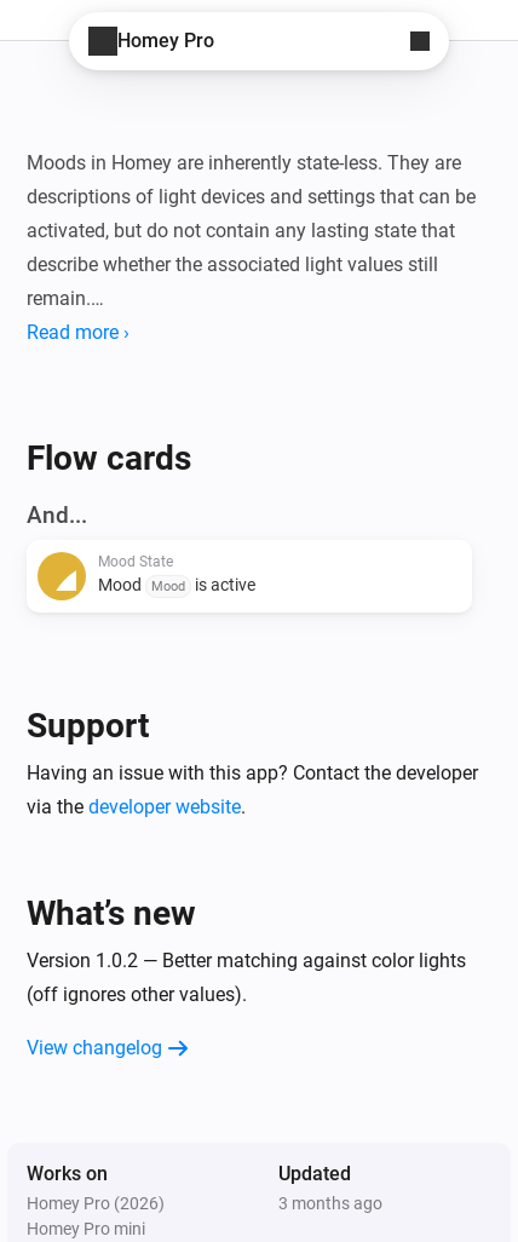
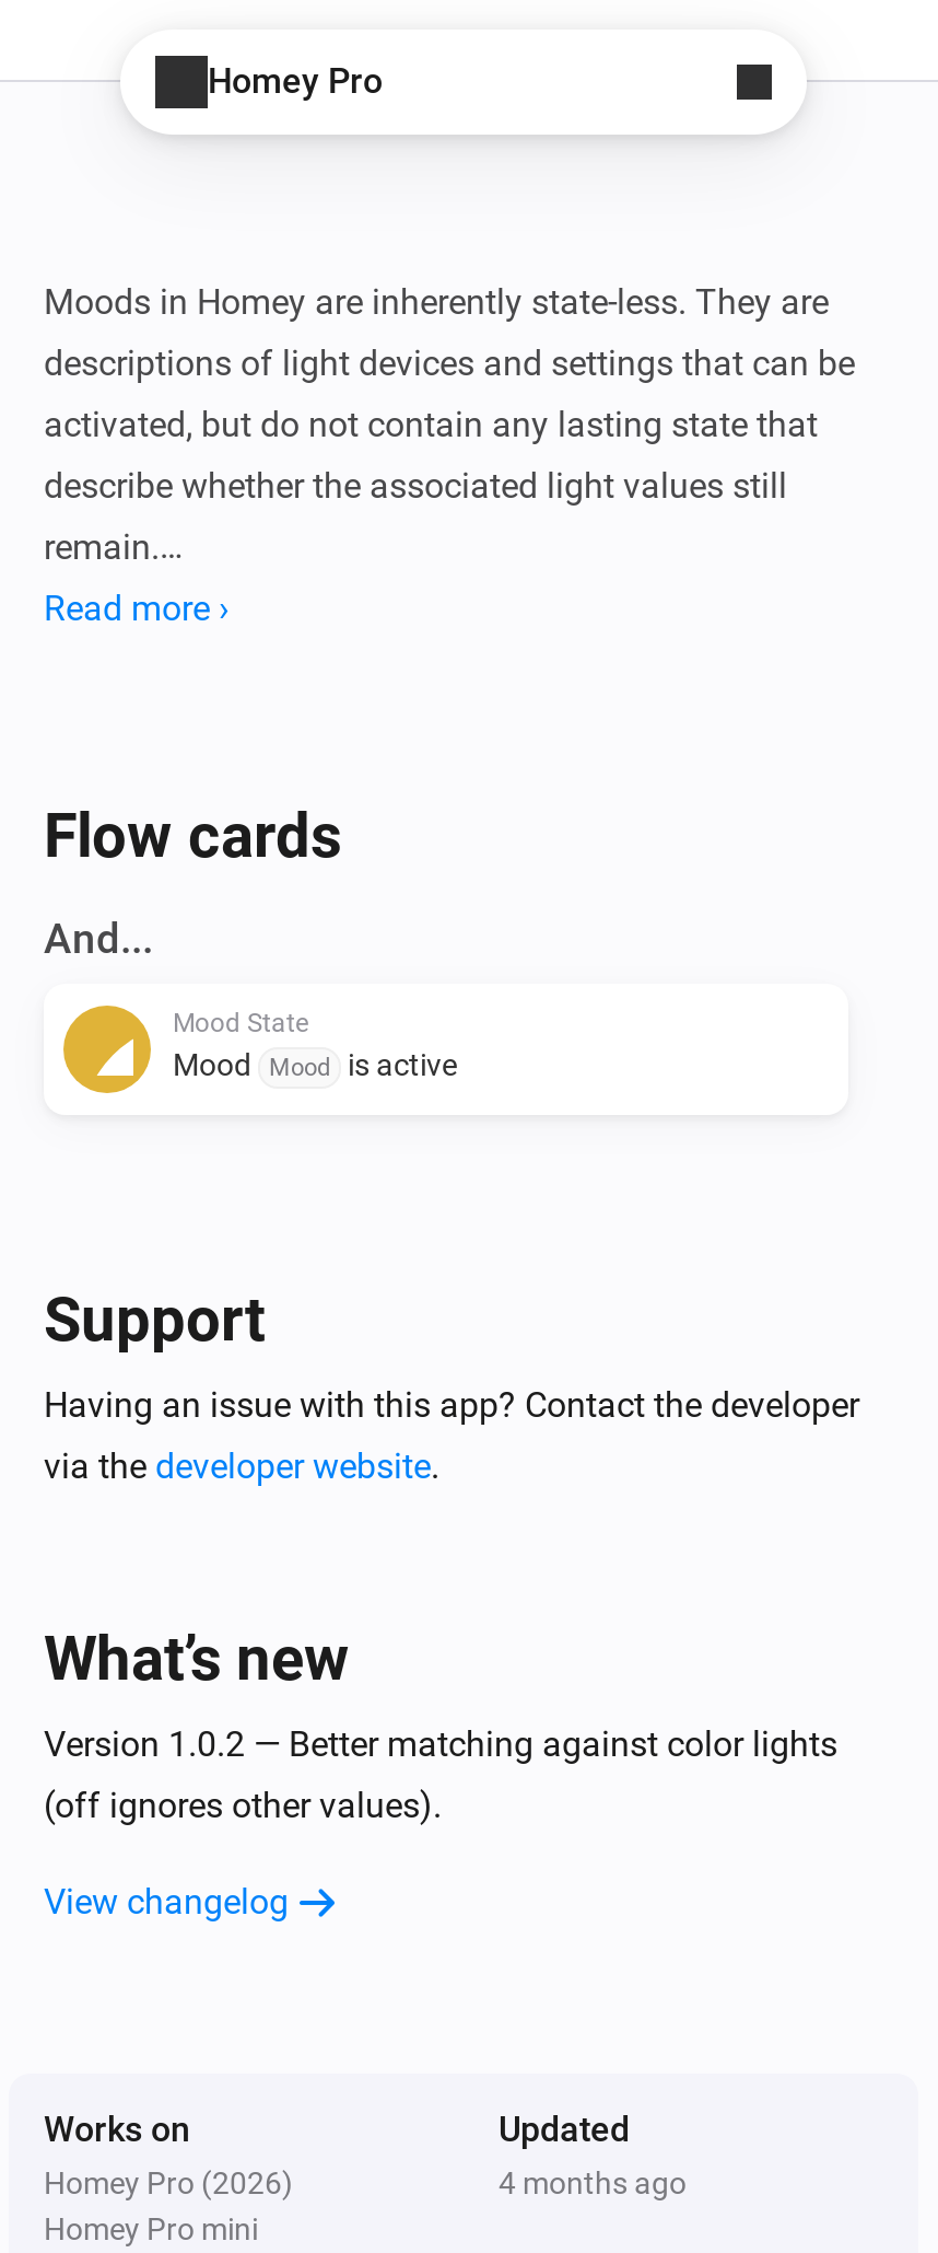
- 3 months ago
+ 4 months ago
